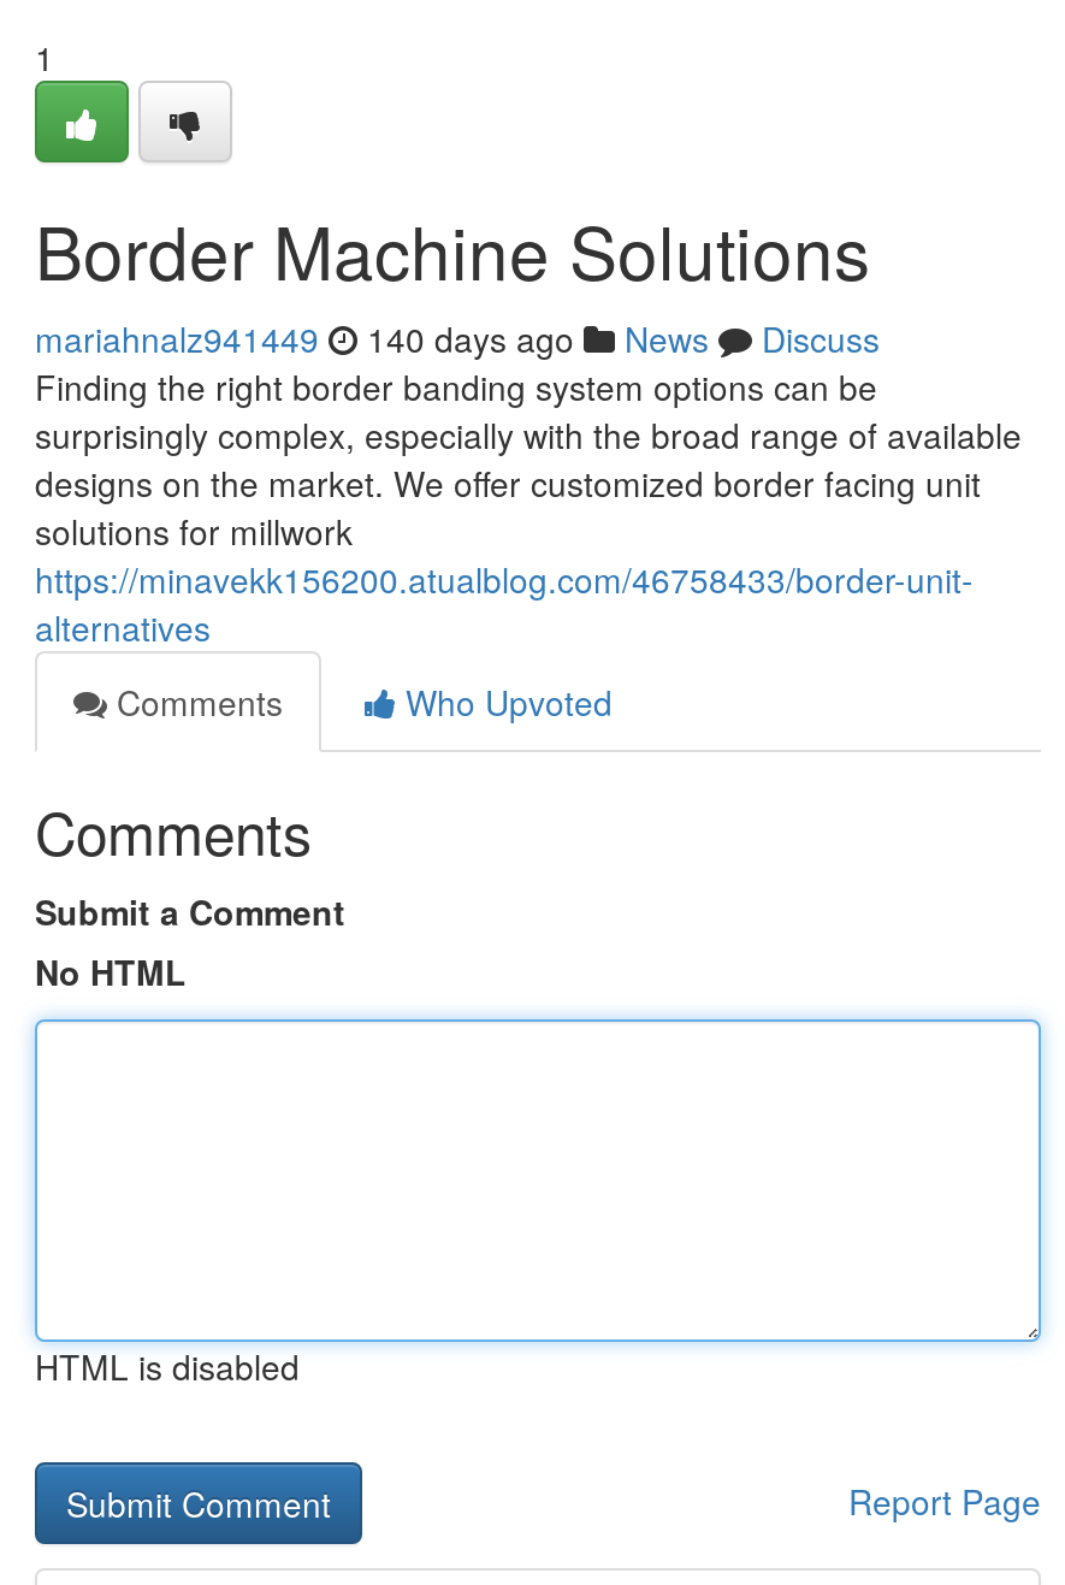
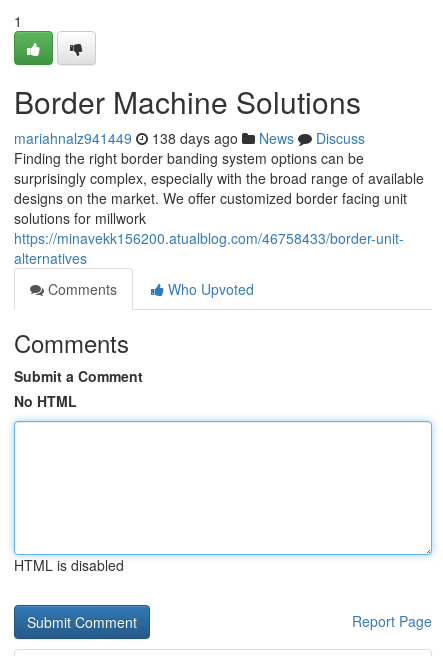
- mariahnalz941449 140 days ago News Discuss
+ mariahnalz941449 138 days ago News Discuss
